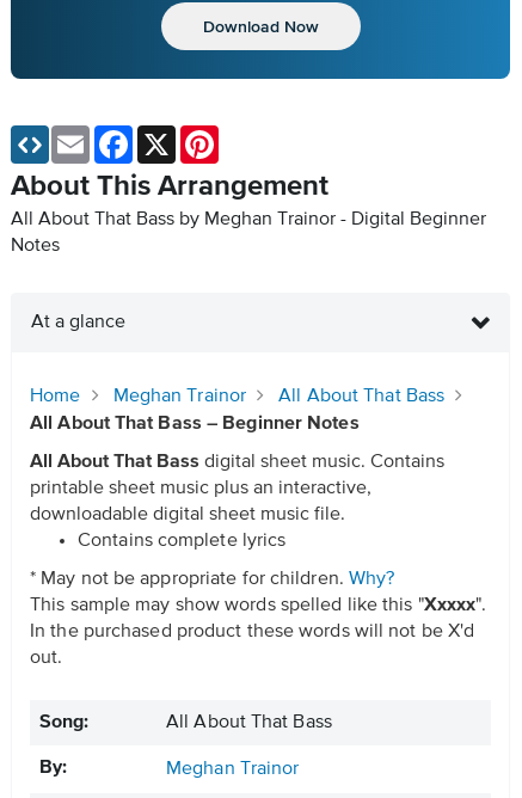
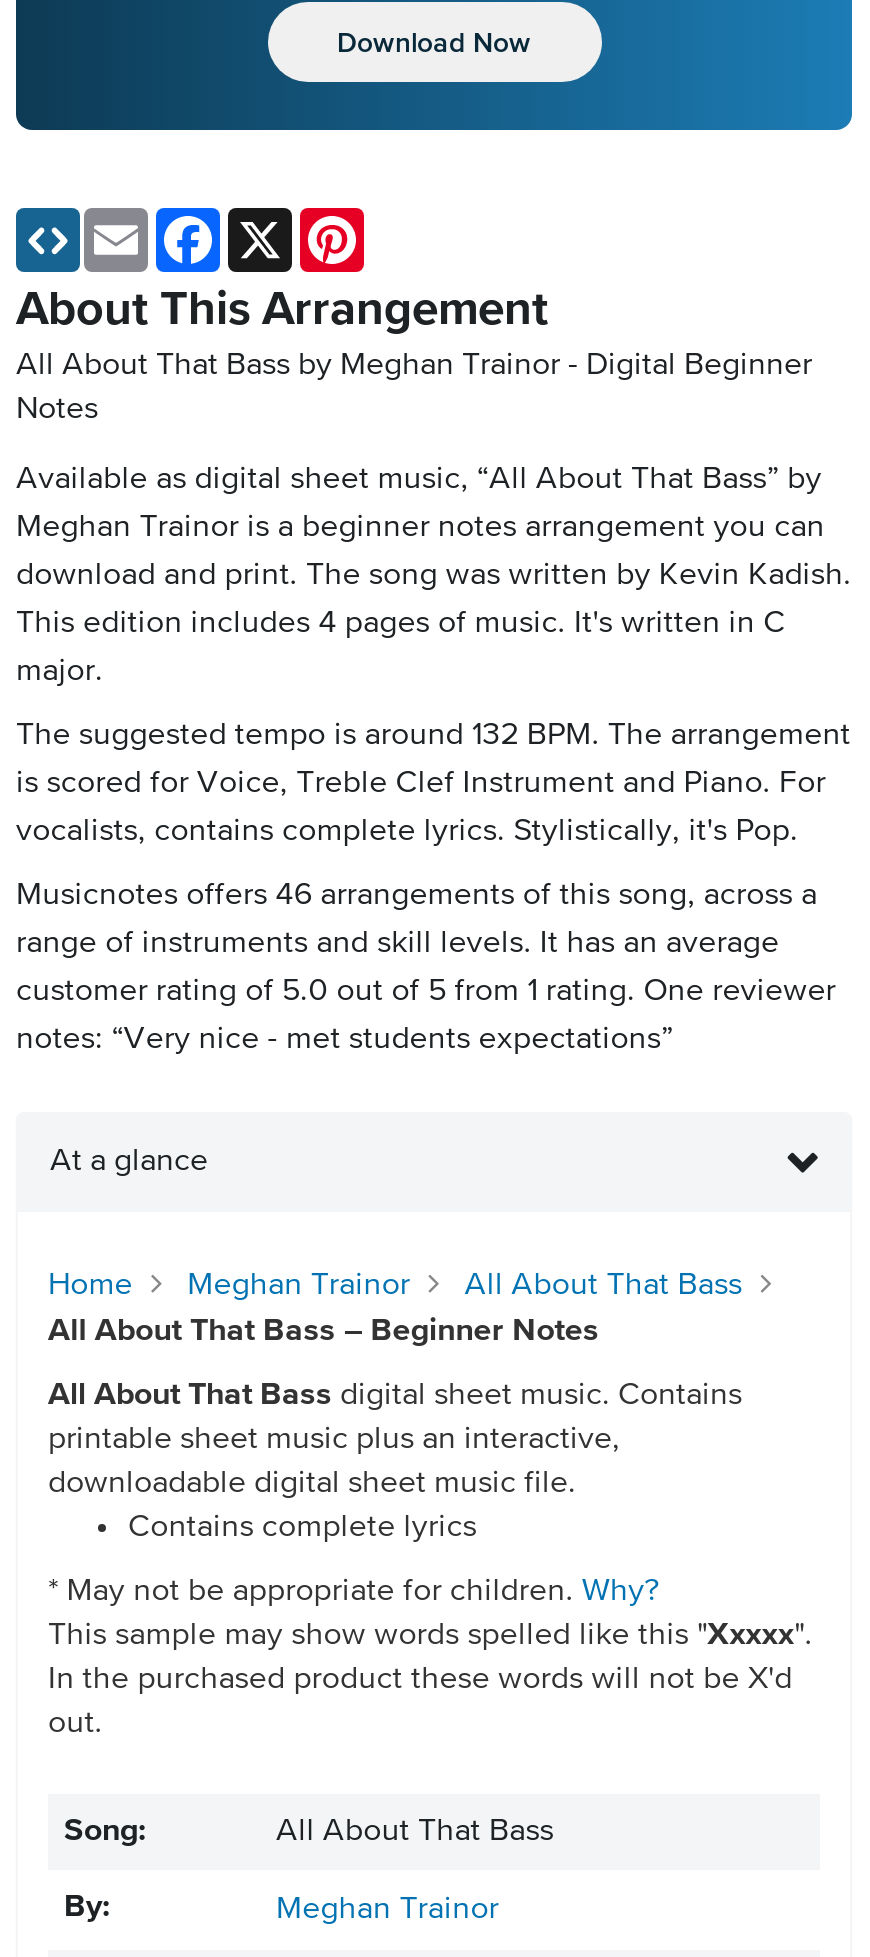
+ Available as digital sheet music, “All About That Bass” by
+ Meghan Trainor is a beginner notes arrangement you can
+ download and print. The song was written by Kevin Kadish.
+ This edition includes 4 pages of music. It's written in C
+ major.
+ The suggested tempo is around 132 BPM. The arrangement
+ is scored for Voice, Treble Clef Instrument and Piano. For
+ vocalists, contains complete lyrics. Stylistically, it's Pop.
+ Musicnotes offers 46 arrangements of this song, across a
+ range of instruments and skill levels. It has an average
+ customer rating of 5.0 out of 5 from 1 rating. One reviewer
+ notes: “Very nice - met students expectations”
